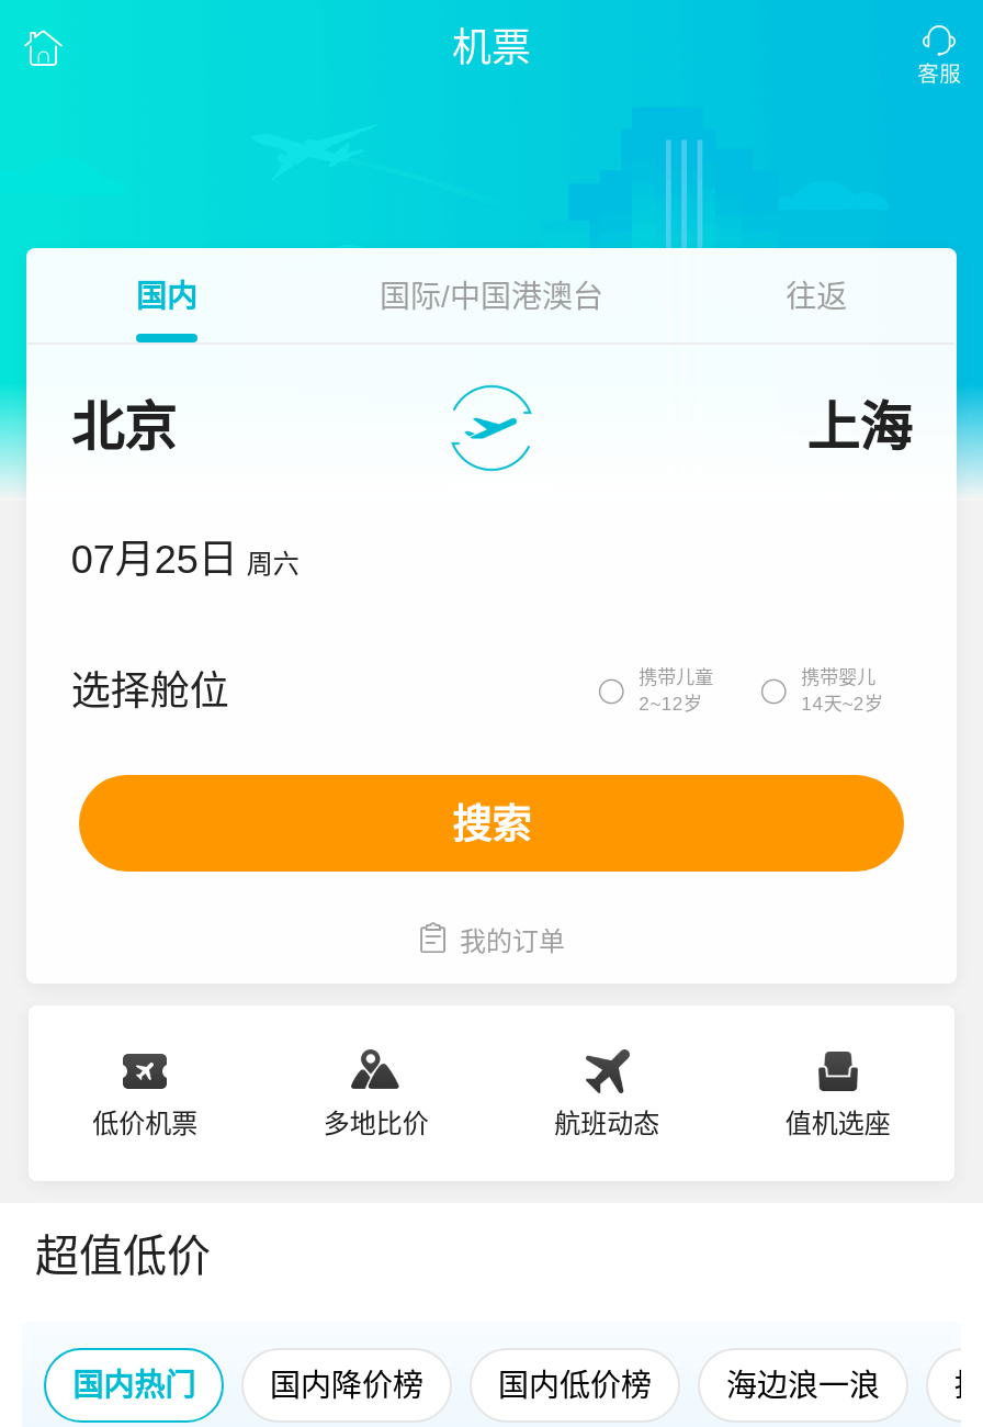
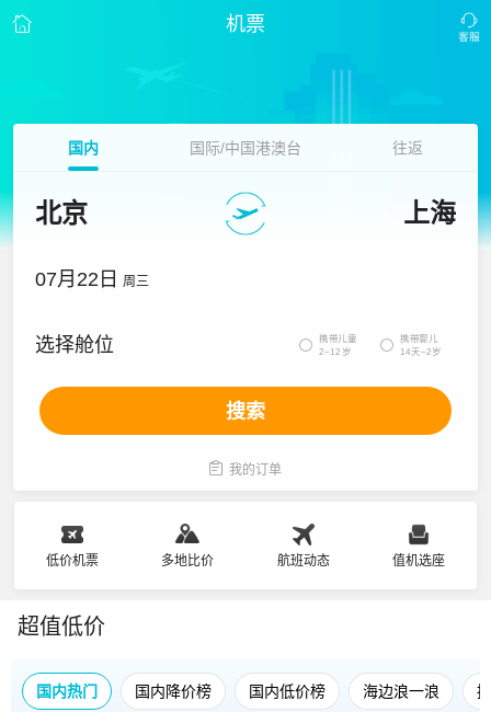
- 07月25日 周六
+ 07月22日 周三
